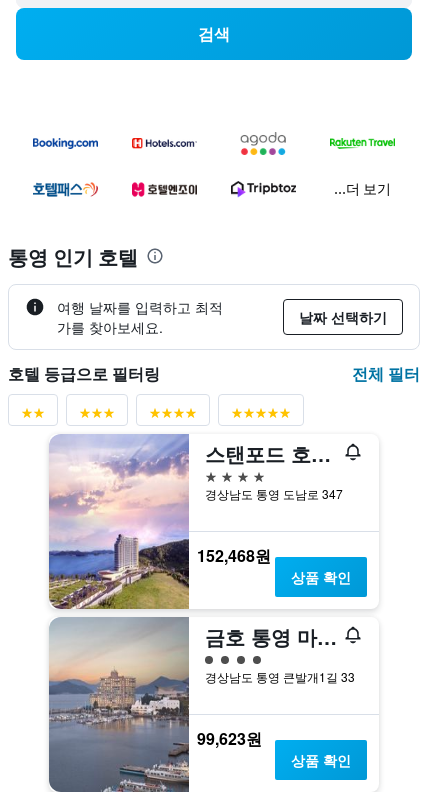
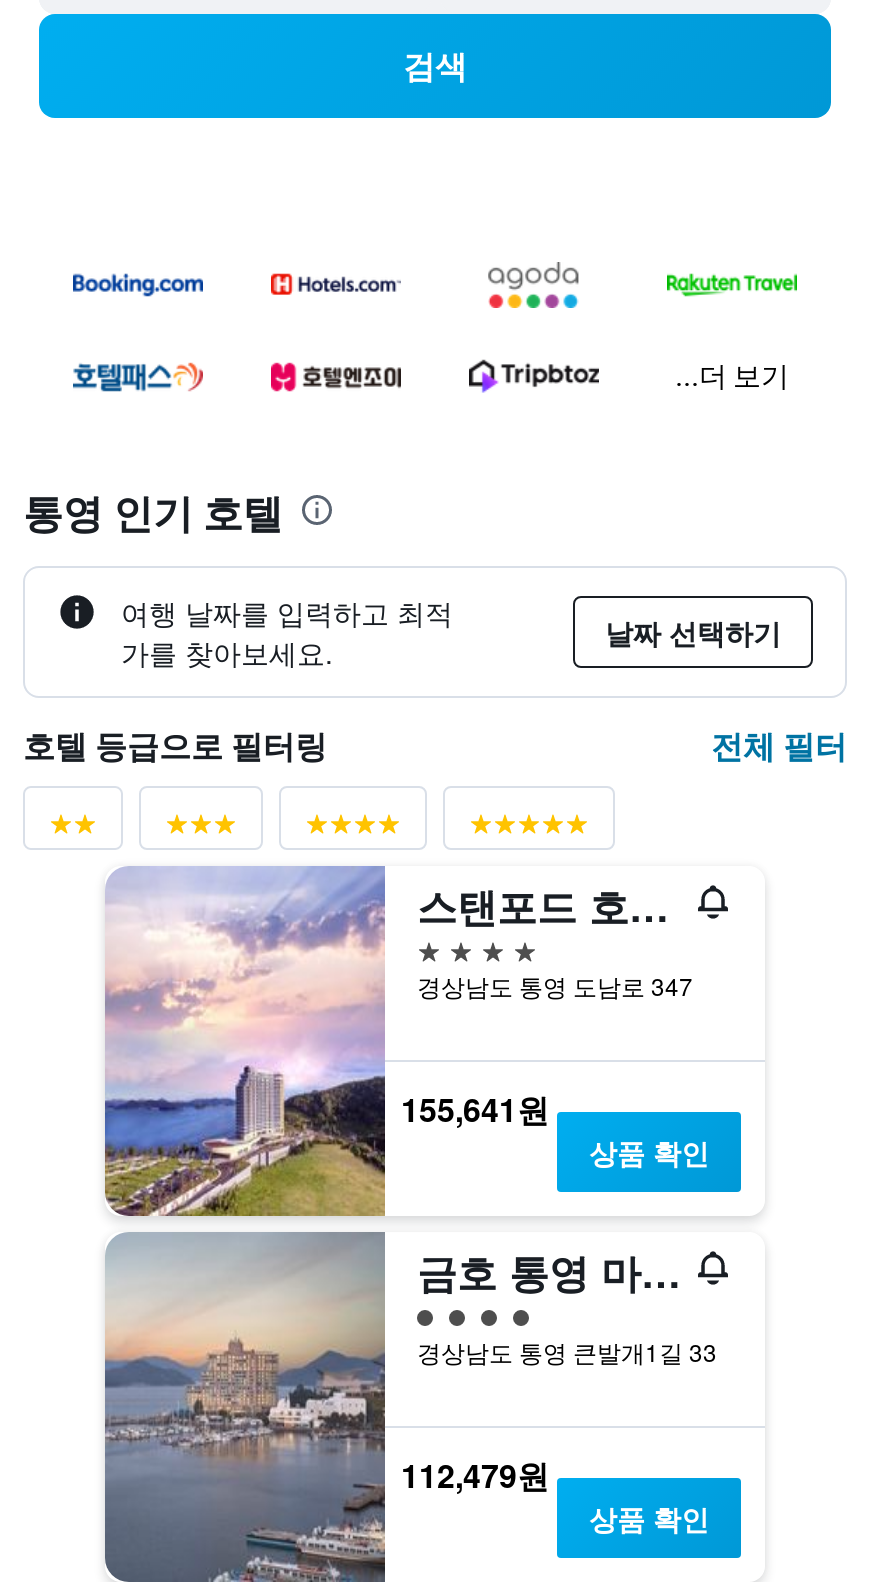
- 152,468원
+ 155,641원

- 99,623원
+ 112,479원
